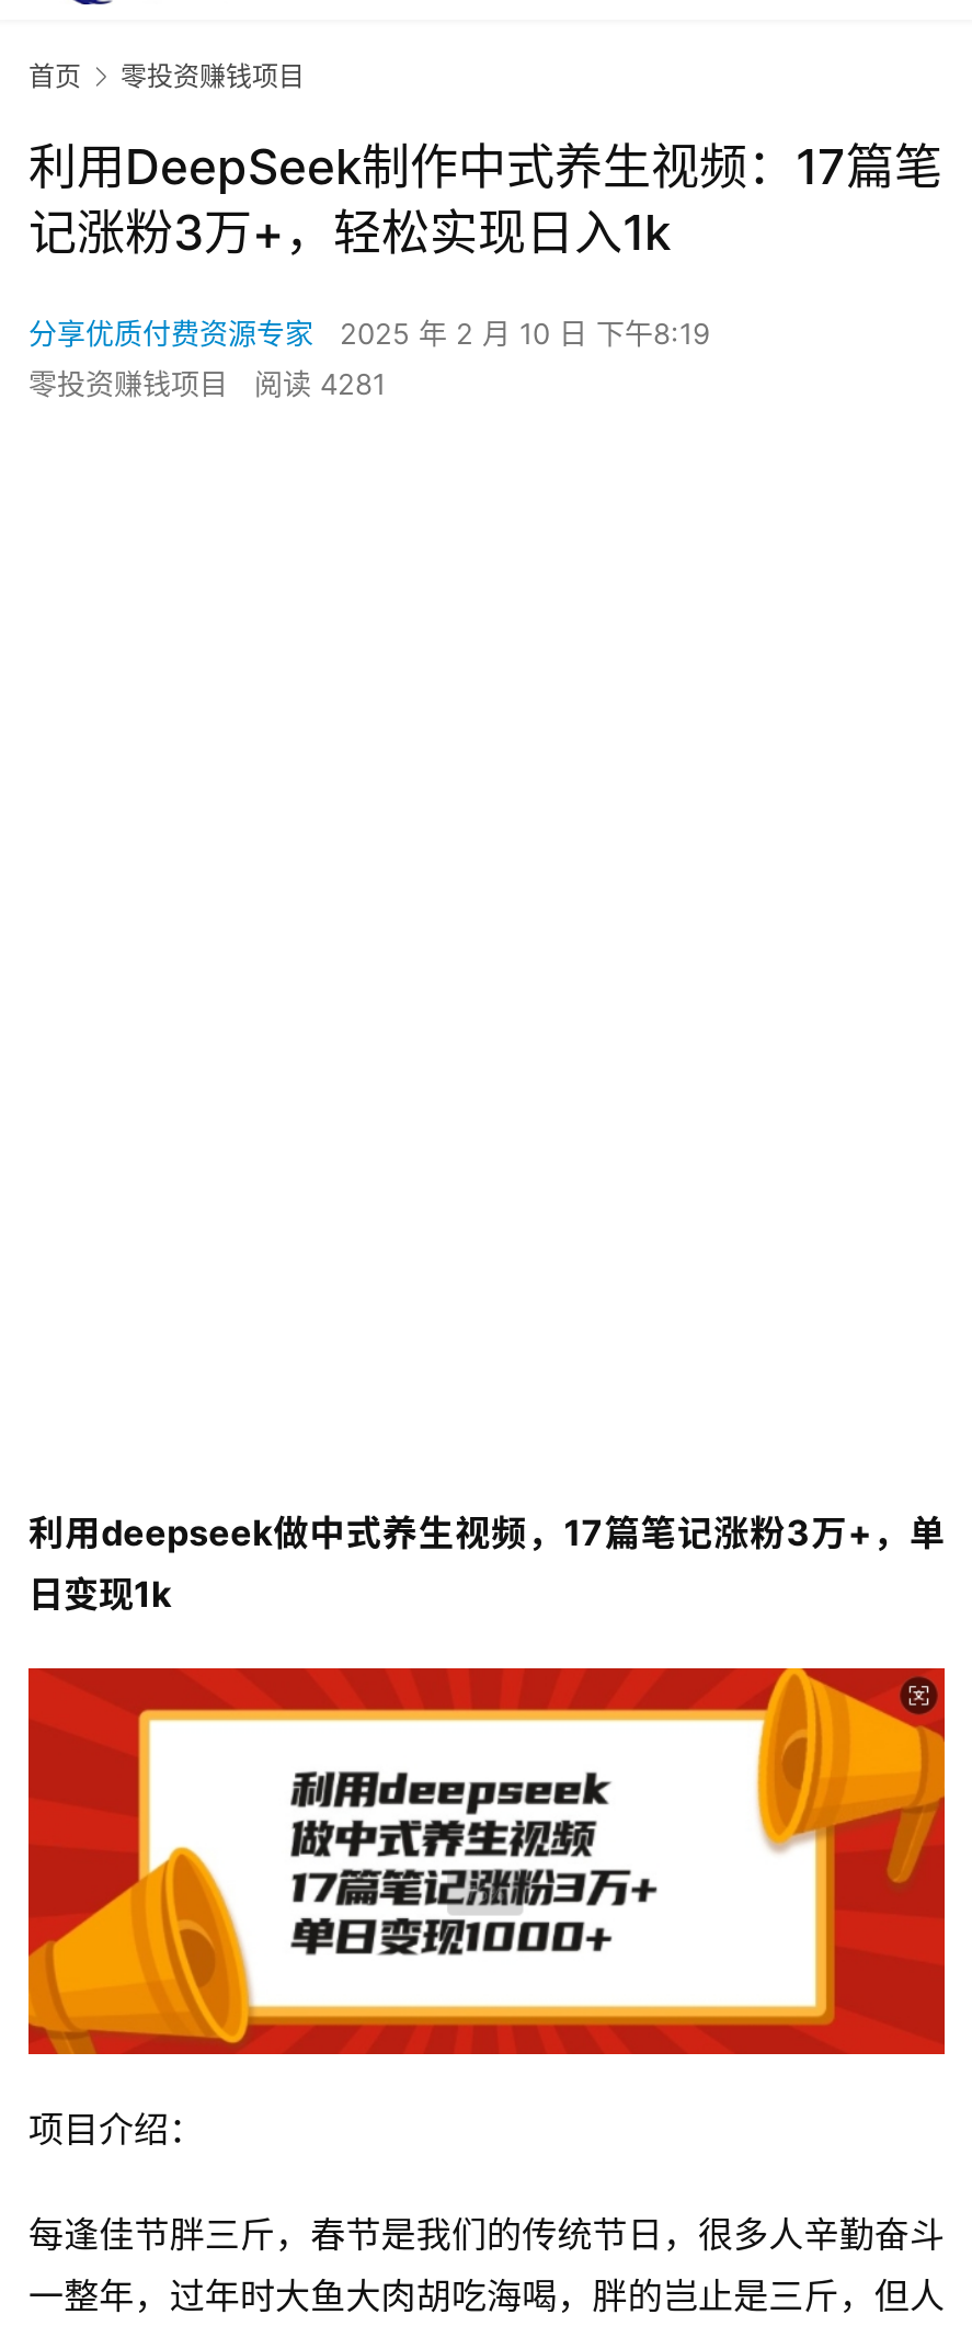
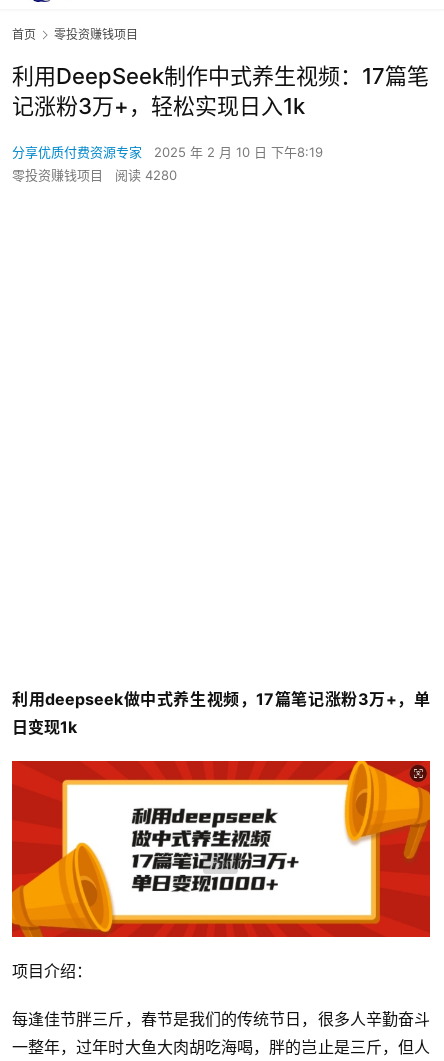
- 零投资赚钱项目 阅读 4281
+ 零投资赚钱项目 阅读 4280
